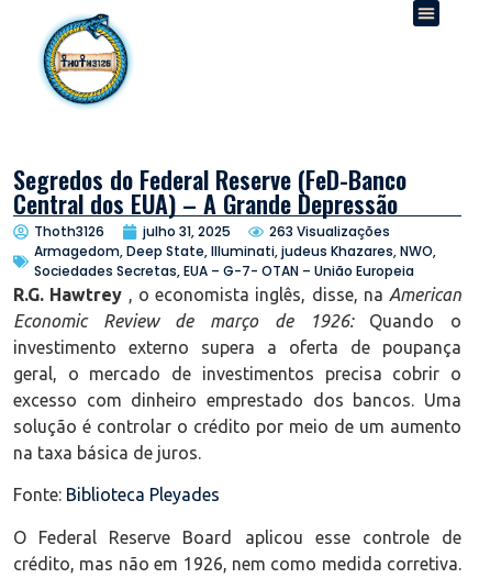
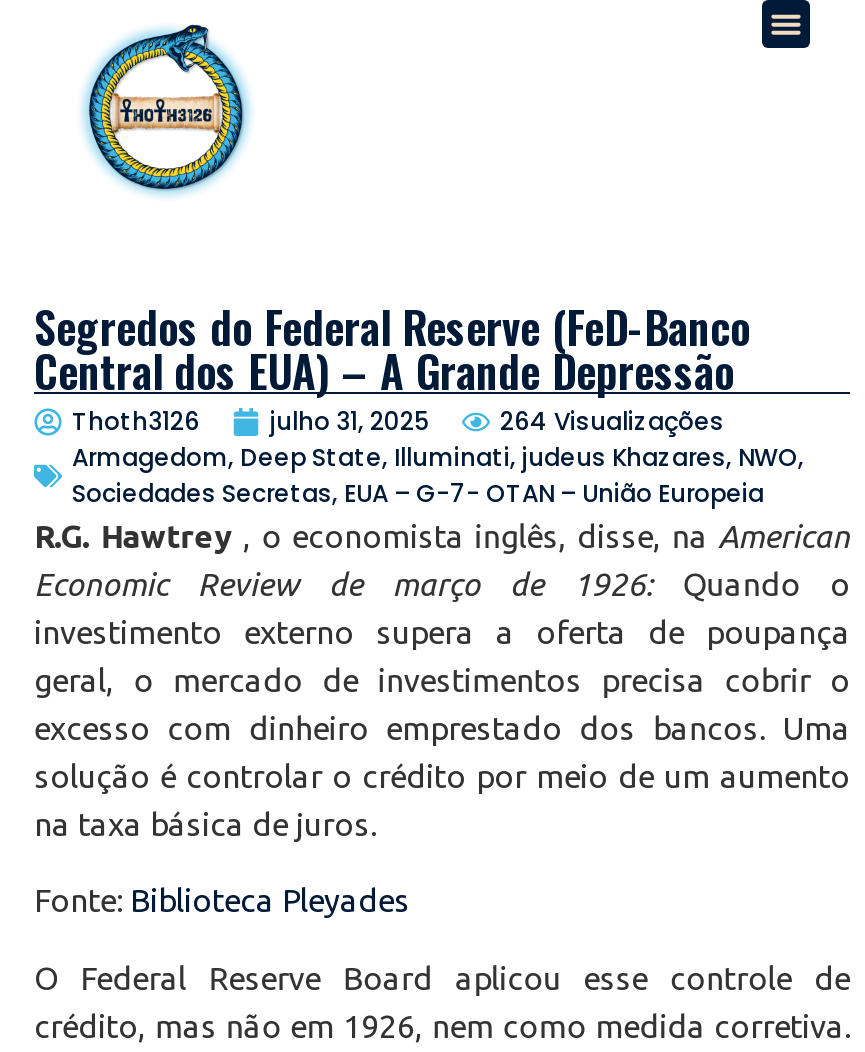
- 263 Visualizações
+ 264 Visualizações
